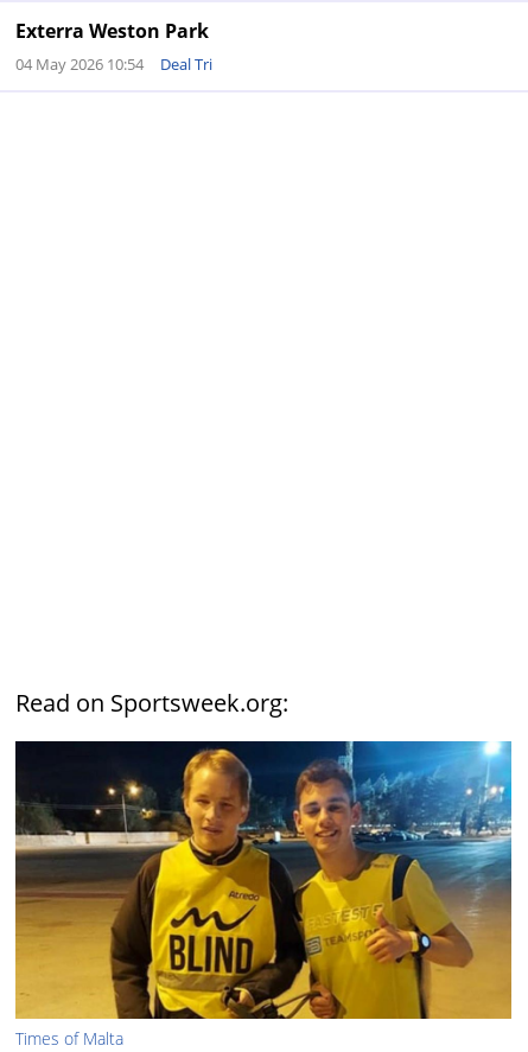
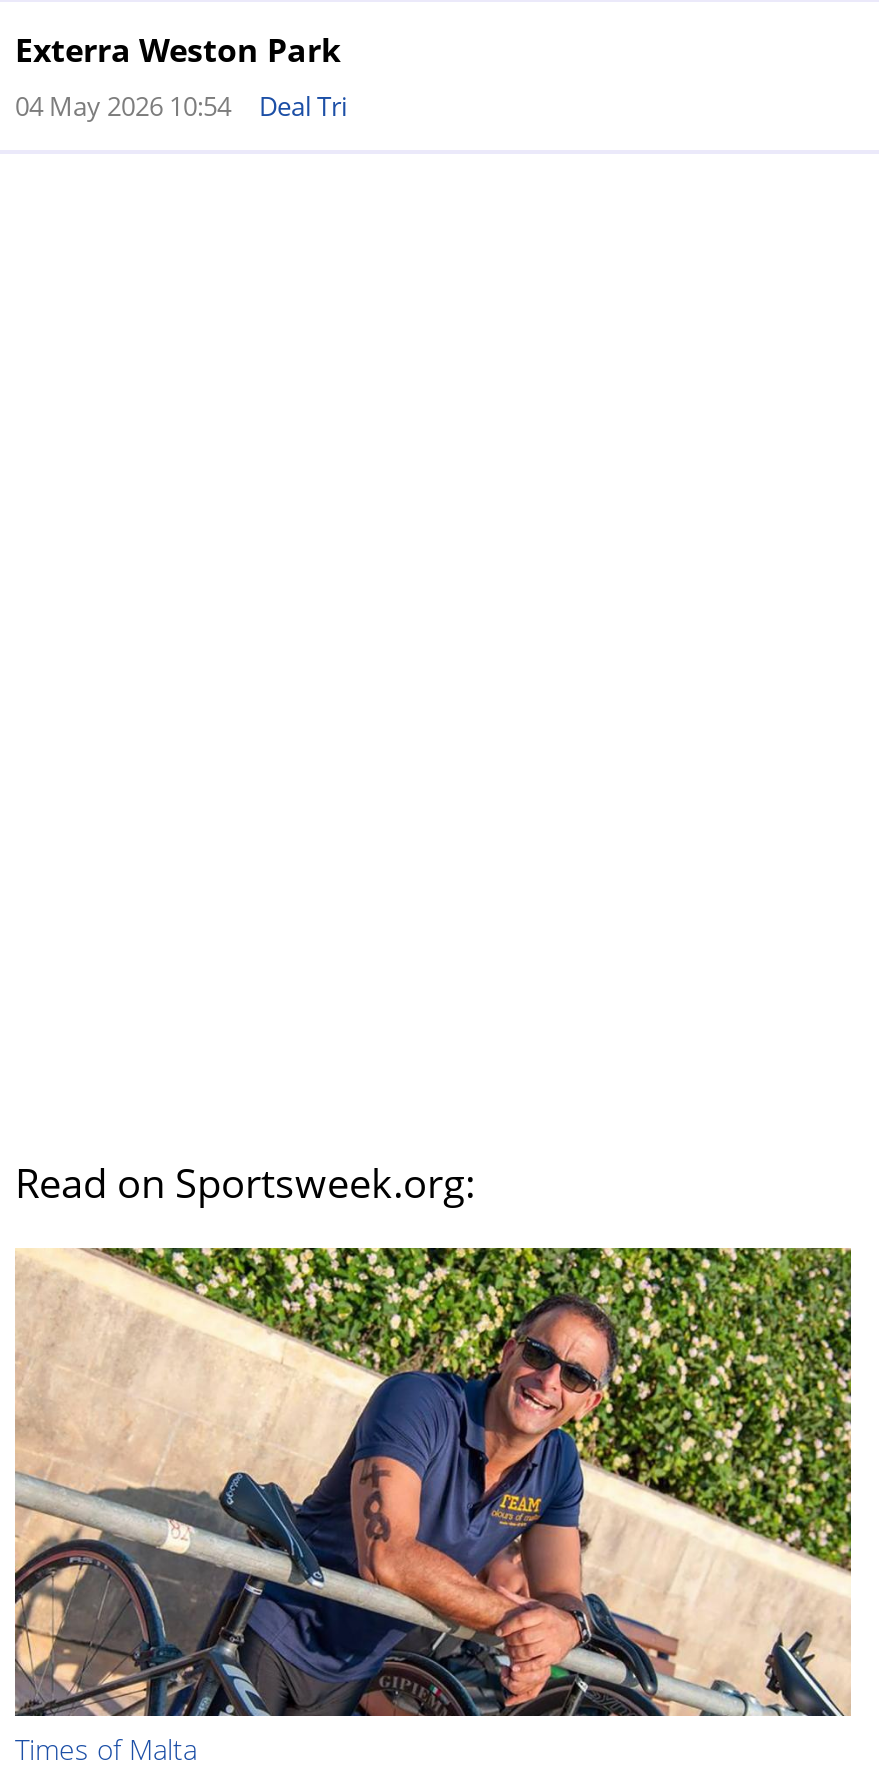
- [image]
+ [image]
